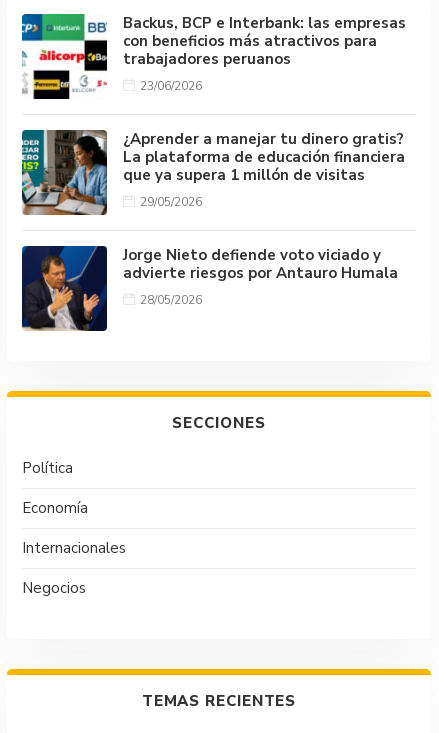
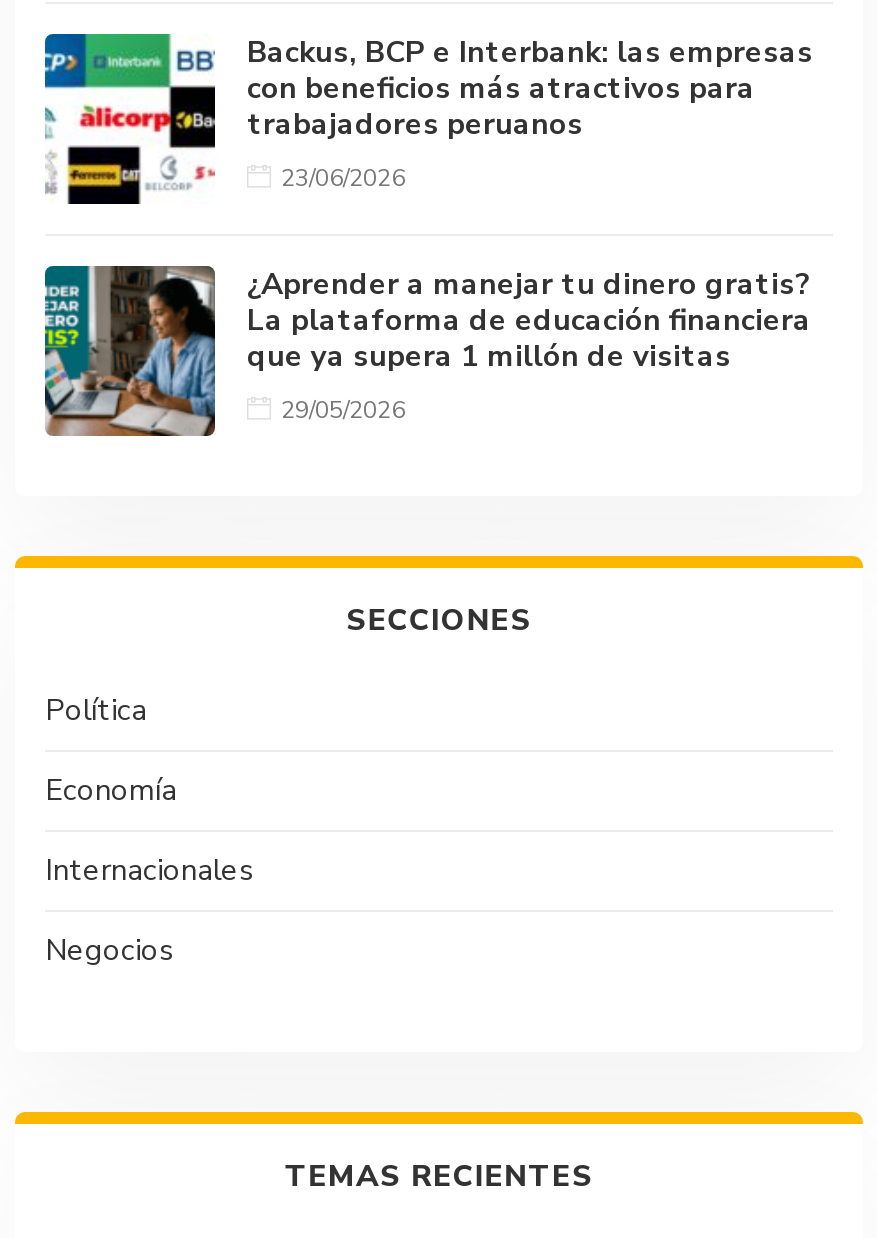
- [image]
- Jorge Nieto defiende voto viciado y
- advierte riesgos por Antauro Humala
- 28/05/2026
